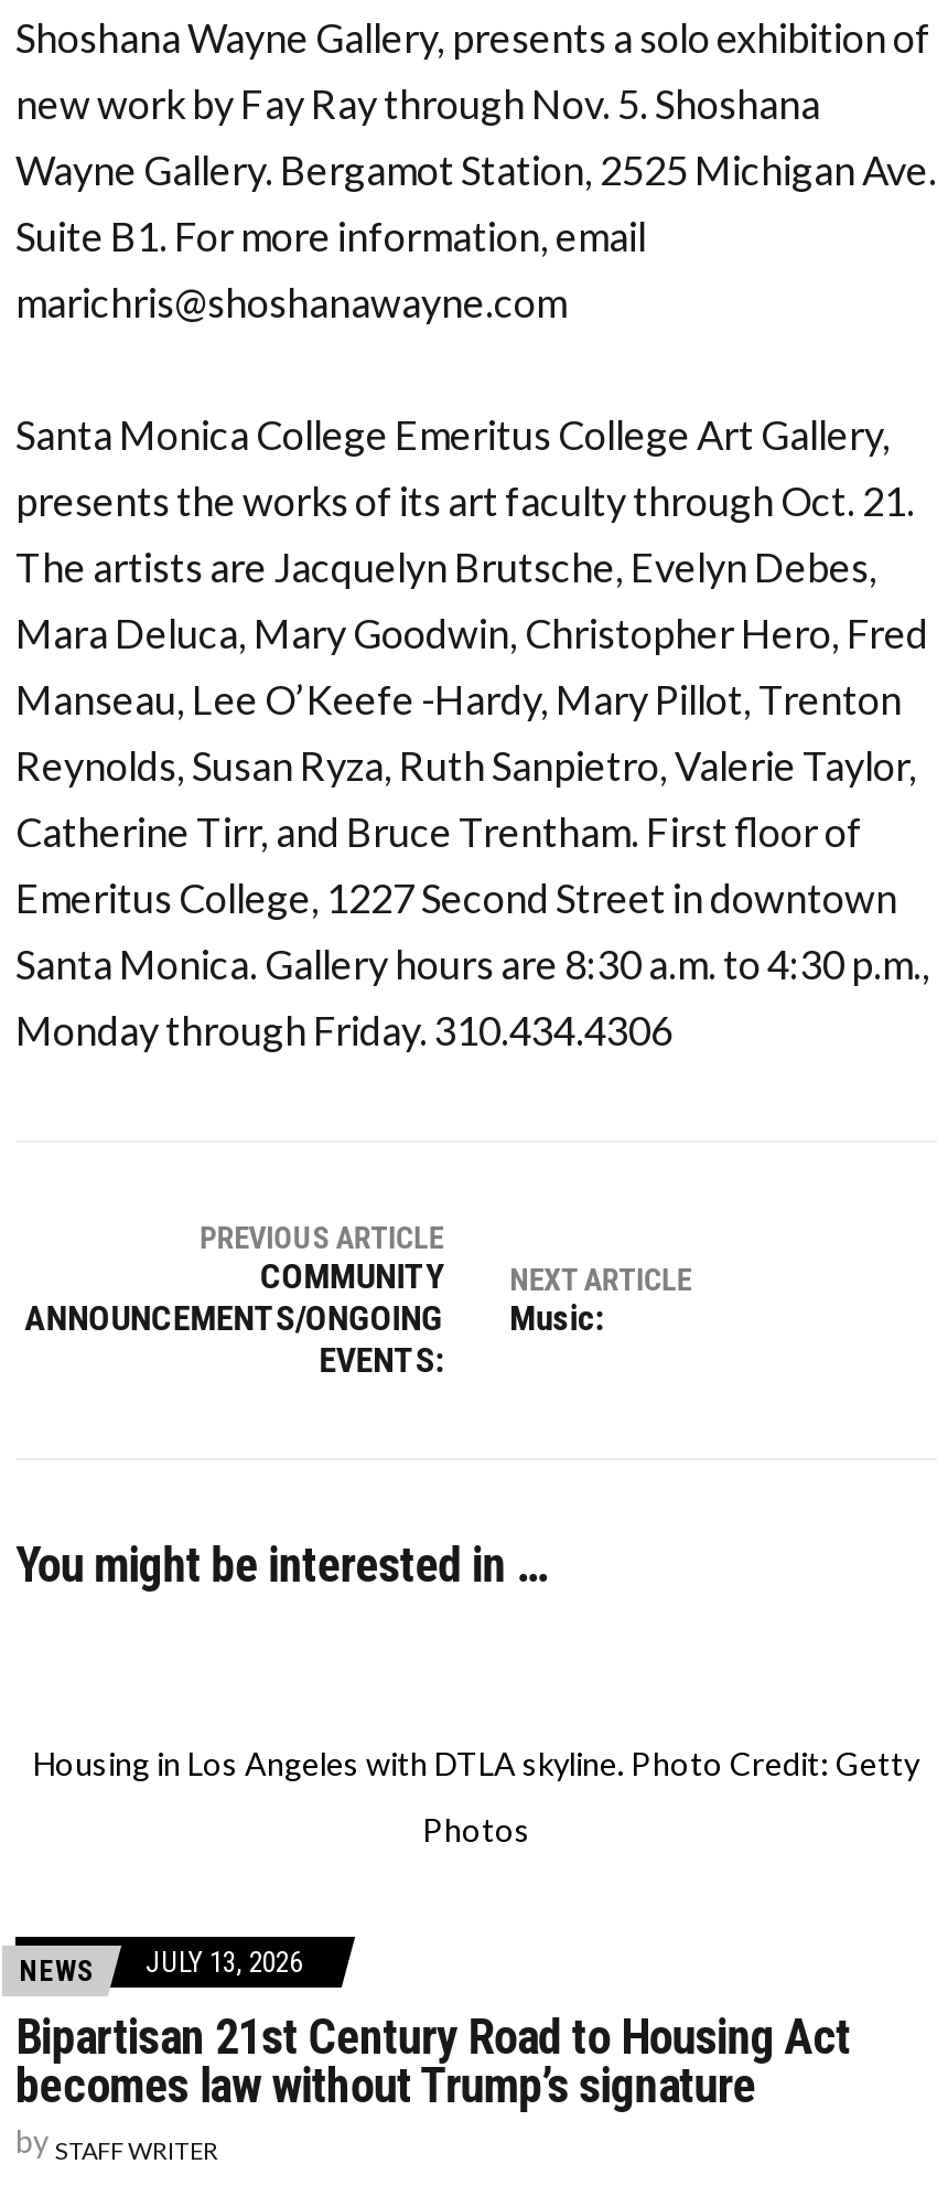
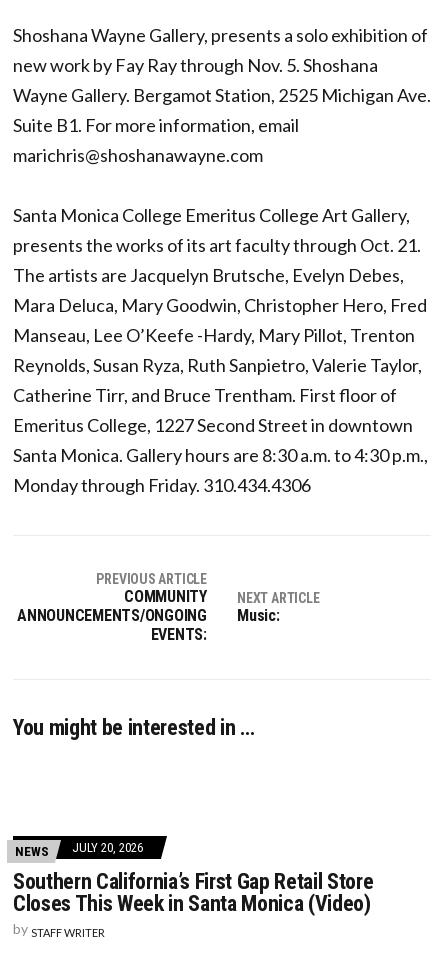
- Housing in Los Angeles with DTLA skyline. Photo Credit: Getty
- Photos

- NEWS JULY 13, 2026
+ NEWS JULY 20, 2026

- Bipartisan 21st Century Road to Housing Act
- becomes law without Trump’s signature
+ Southern California’s First Gap Retail Store
+ Closes This Week in Santa Monica (Video)
